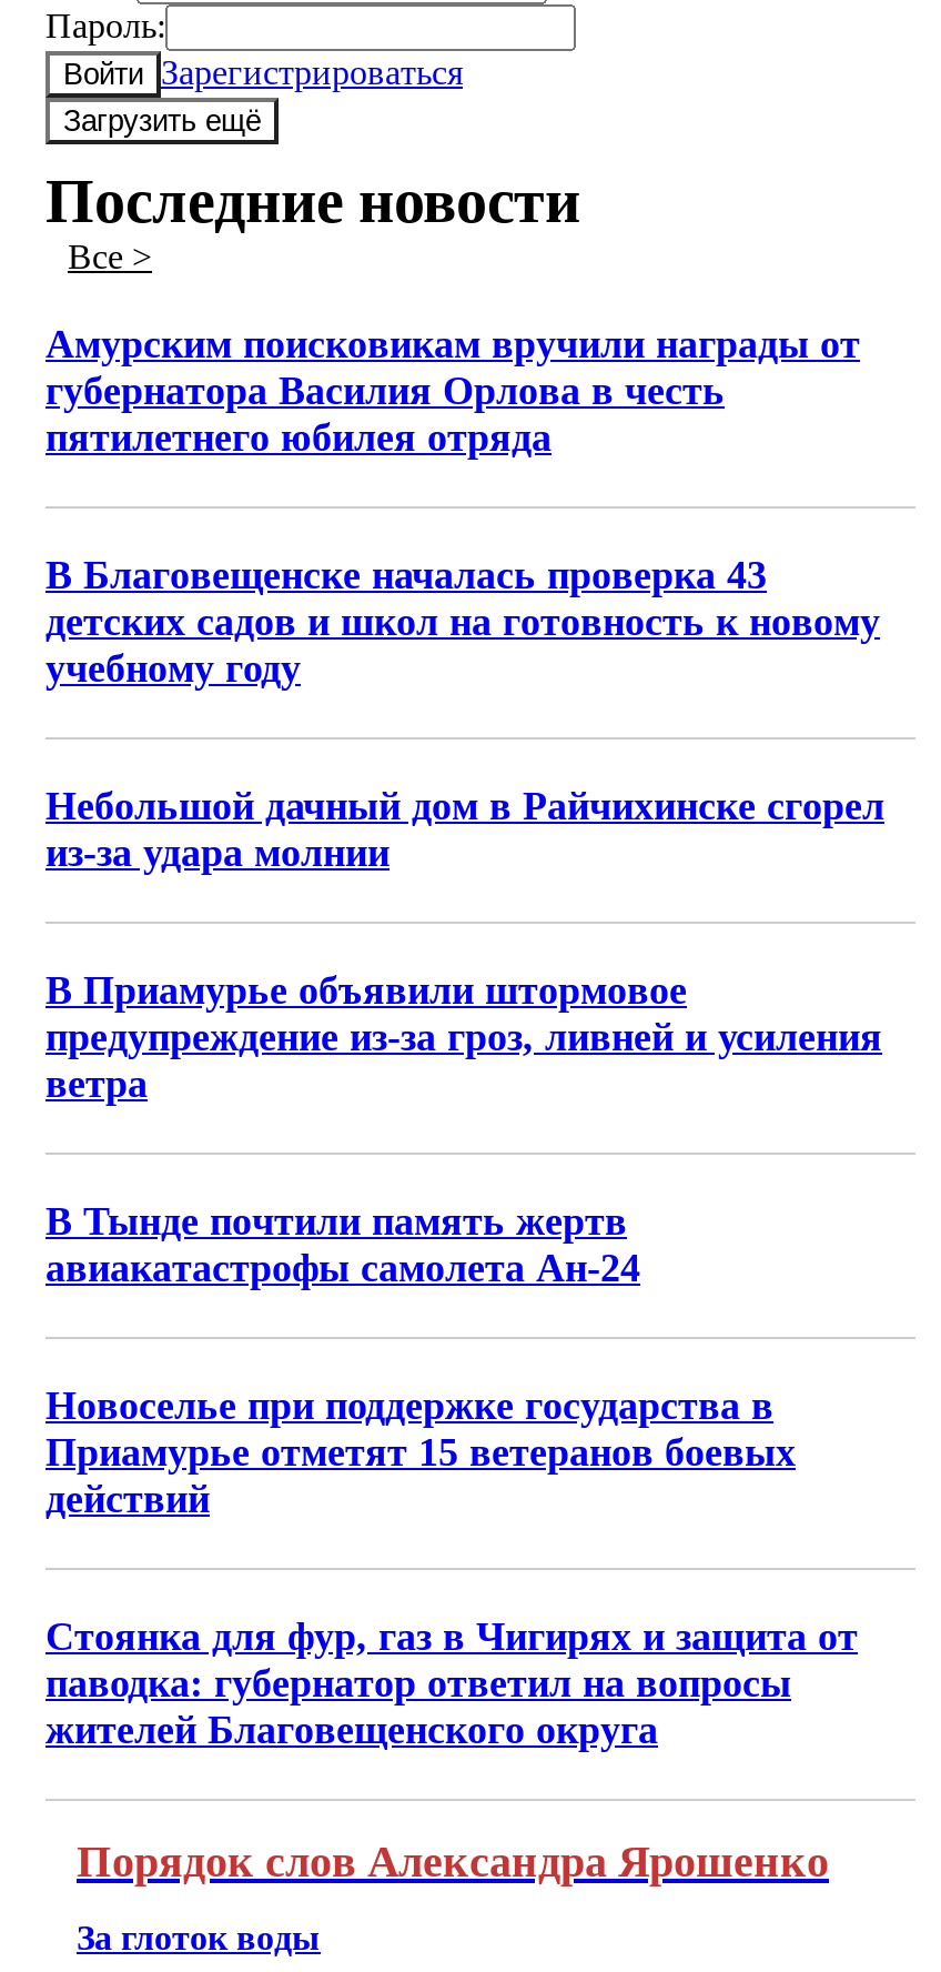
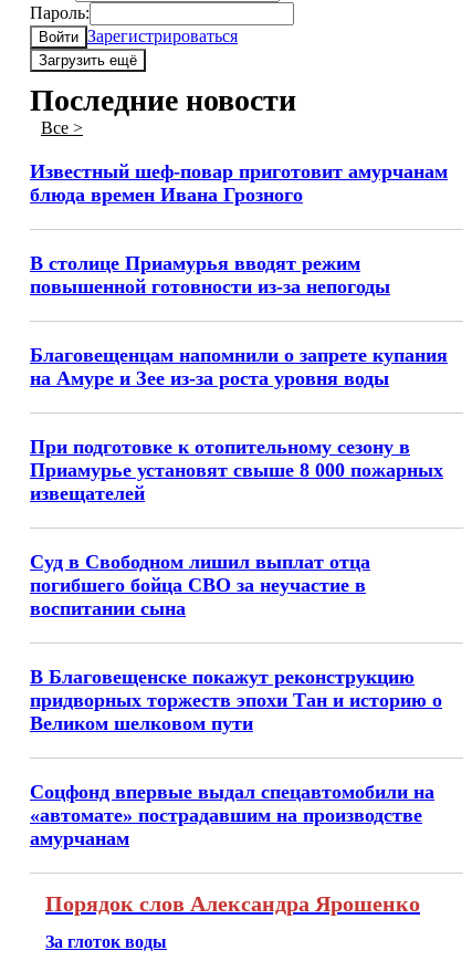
- Амурским поисковикам вручили награды от
- губернатора Василия Орлова в честь
- пятилетнего юбилея отряда
+ Известный шеф-повар приготовит амурчанам
+ блюда времен Ивана Грозного

- В Благовещенске началась проверка 43
- детских садов и школ на готовность к новому
- учебному году
+ В столице Приамурья вводят режим
+ повышенной готовности из-за непогоды

- Небольшой дачный дом в Райчихинске сгорел
- из-за удара молнии
+ Благовещенцам напомнили о запрете купания
+ на Амуре и Зее из-за роста уровня воды

- В Приамурье объявили штормовое
- предупреждение из-за гроз, ливней и усиления
- ветра
+ При подготовке к отопительному сезону в
+ Приамурье установят свыше 8 000 пожарных
+ извещателей

- В Тынде почтили память жертв
- авиакатастрофы самолета Ан-24
+ Суд в Свободном лишил выплат отца
+ погибшего бойца СВО за неучастие в
+ воспитании сына

- Новоселье при поддержке государства в
- Приамурье отметят 15 ветеранов боевых
- действий
+ В Благовещенске покажут реконструкцию
+ придворных торжеств эпохи Тан и историю о
+ Великом шелковом пути

- Стоянка для фур, газ в Чигирях и защита от
- паводка: губернатор ответил на вопросы
- жителей Благовещенского округа
+ Соцфонд впервые выдал спецавтомобили на
+ «автомате» пострадавшим на производстве
+ амурчанам
